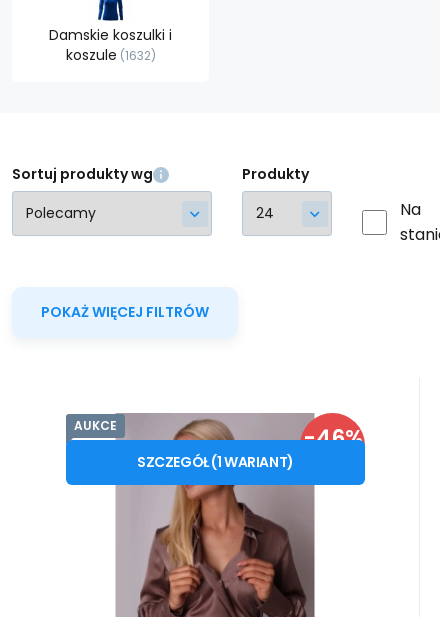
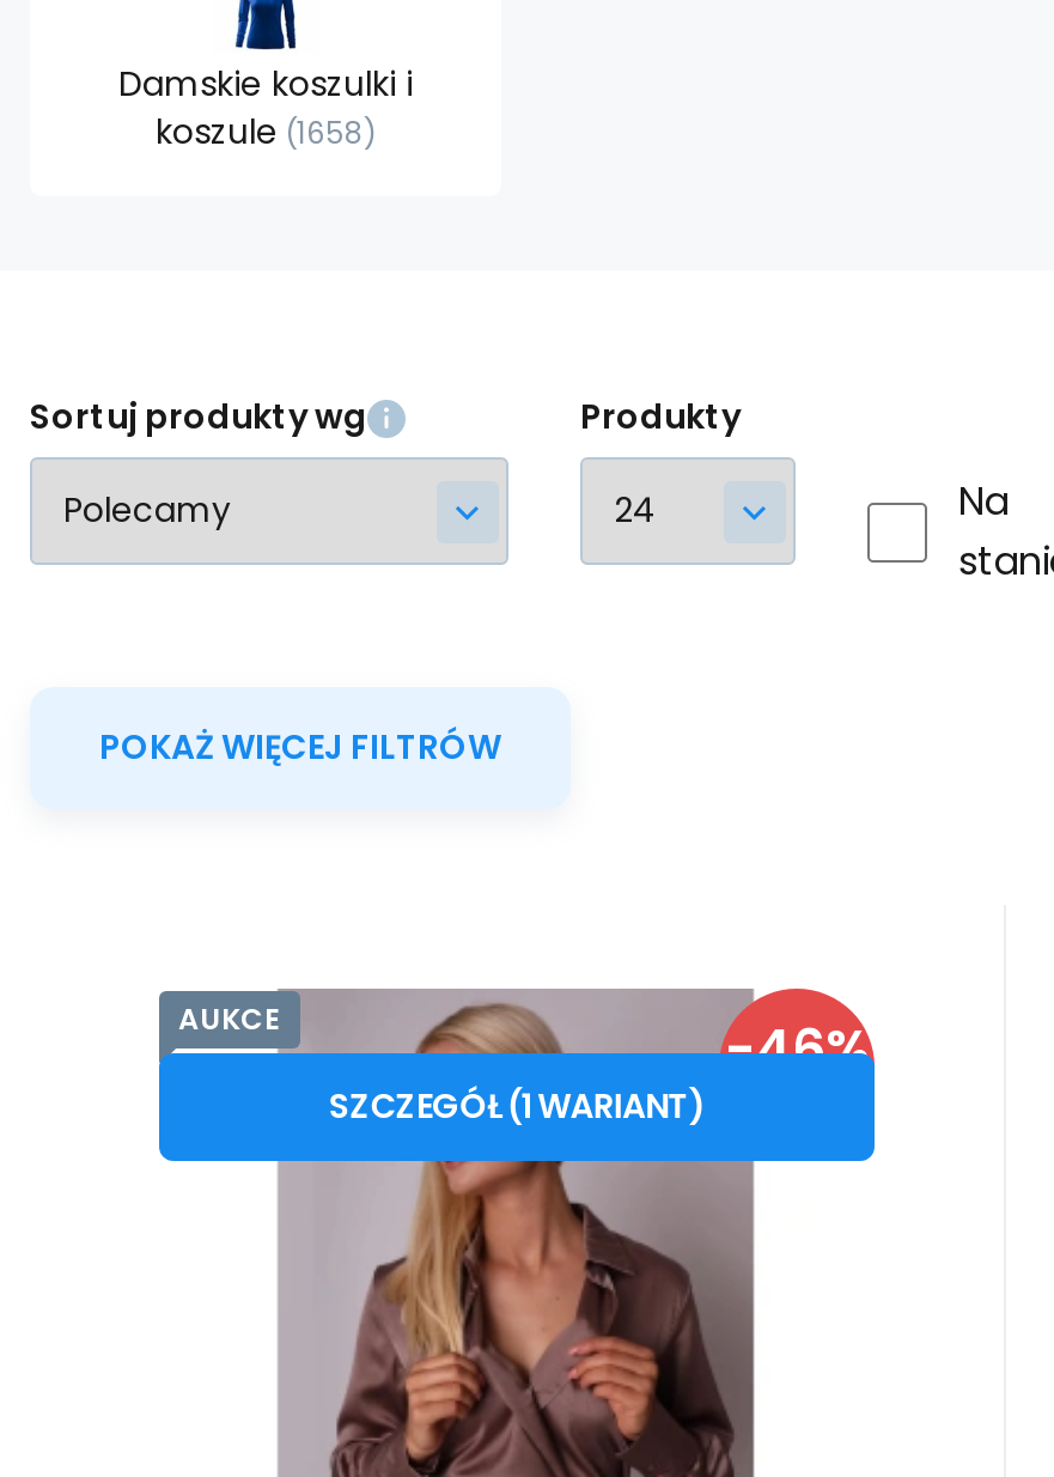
- koszule 1632
+ koszule 1658
